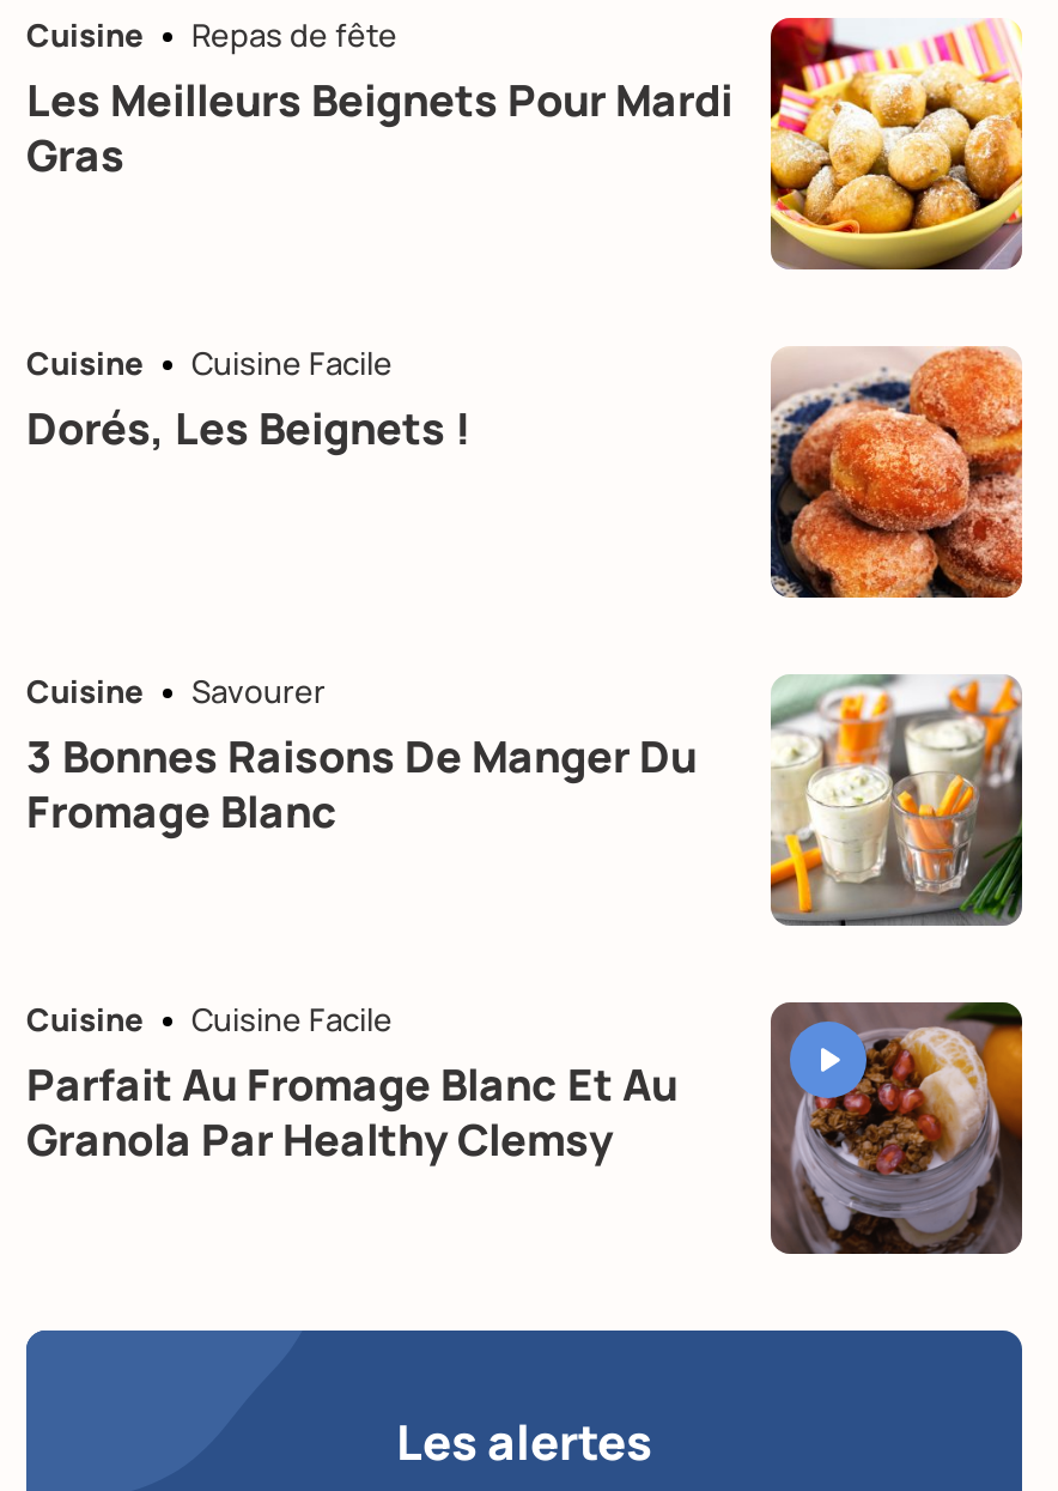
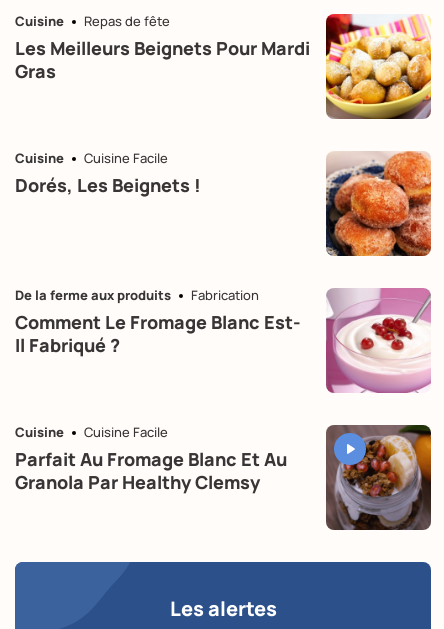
- [image]
- Cuisine
- Savourer
- 3 Bonnes Raisons De Manger Du
- Fromage Blanc
+ [image]
+ De la ferme aux produits
+ Fabrication
+ Comment Le Fromage Blanc Est-
+ Il Fabriqué ?
